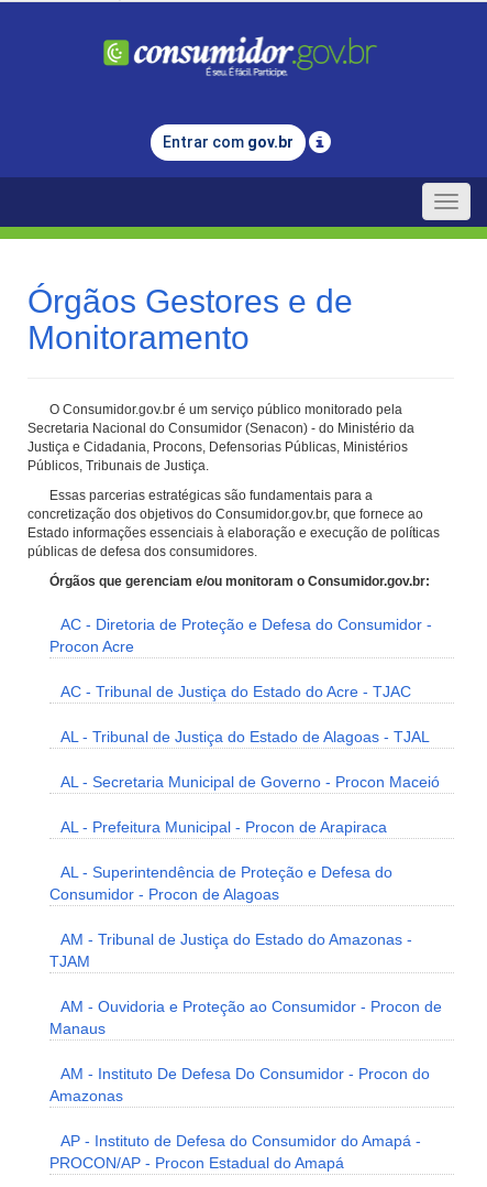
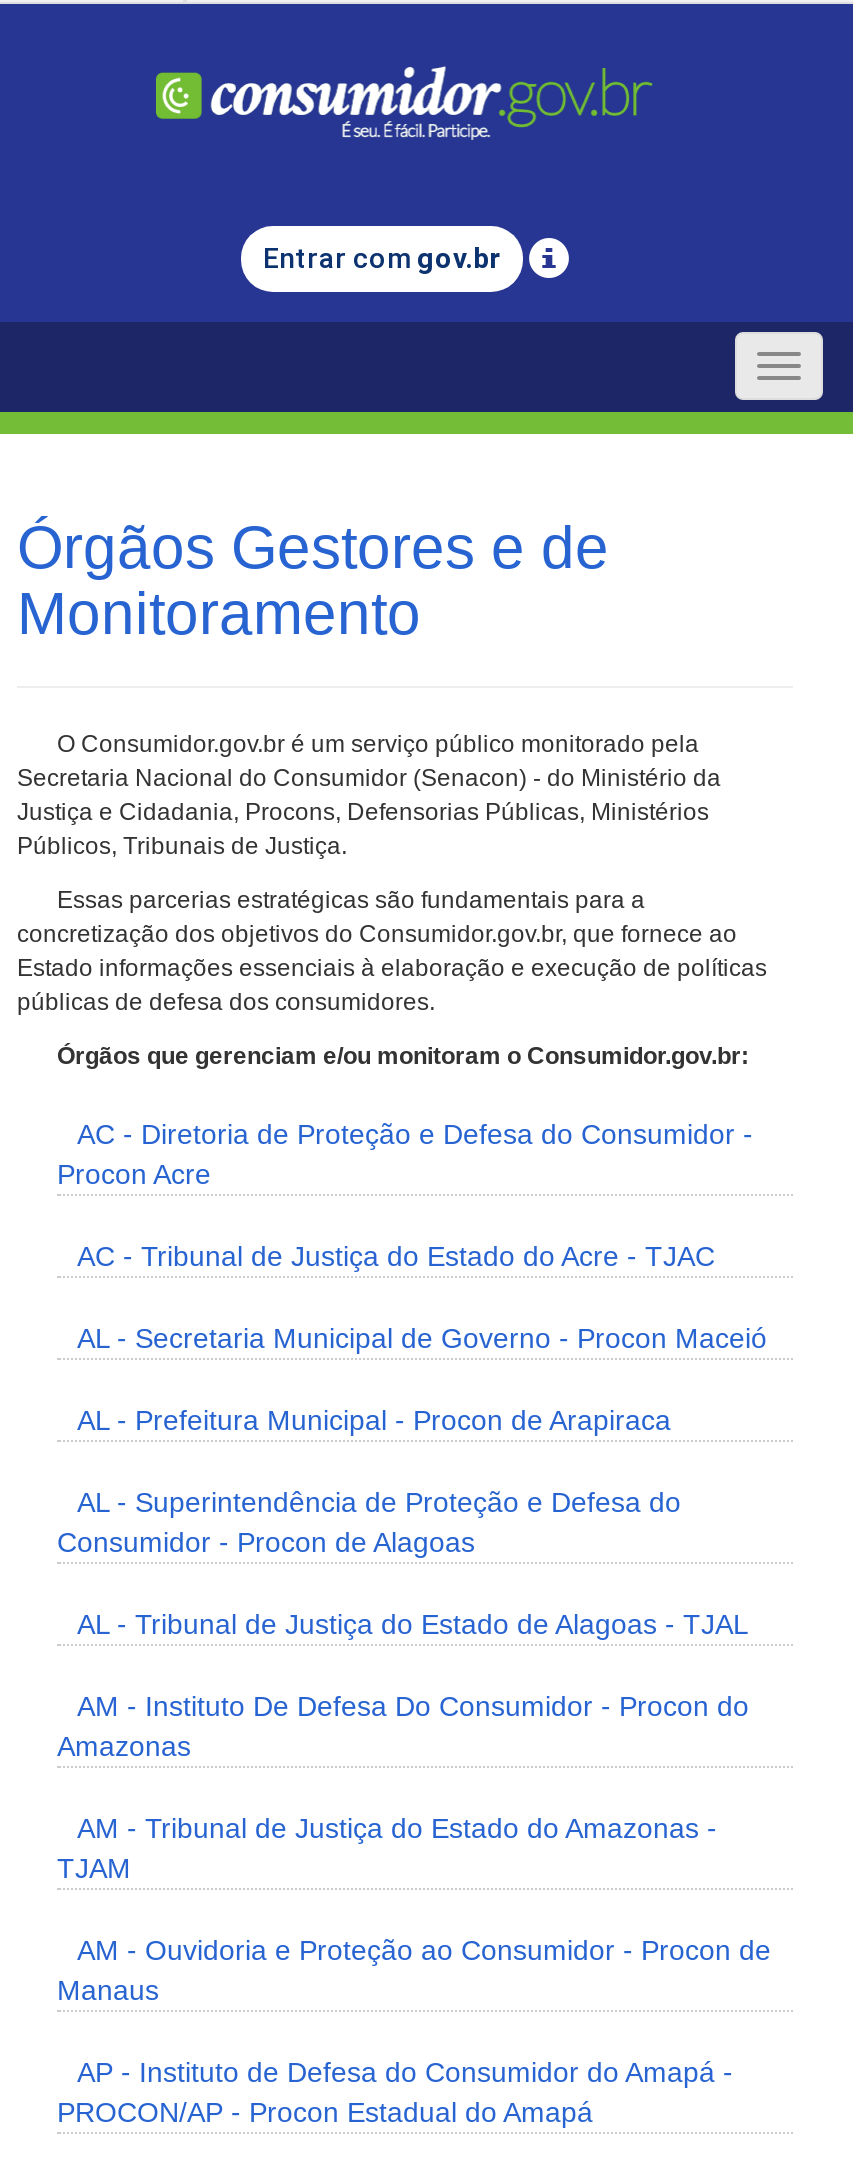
moved down: AL - Tribunal de Justiça do Estado de Alagoas - TJAL

moved up: AL - Secretaria Municipal de Governo - Procon Maceió | AL - Prefeitura Municipal - Procon de Arapiraca | AL - Superintendência de Proteção e Defesa do | Consumidor - Procon de Alagoas

moved down: AM - Tribunal de Justiça do Estado do Amazonas - | TJAM | AM - Ouvidoria e Proteção ao Consumidor - Procon de | Manaus

moved up: AM - Instituto De Defesa Do Consumidor - Procon do | Amazonas
